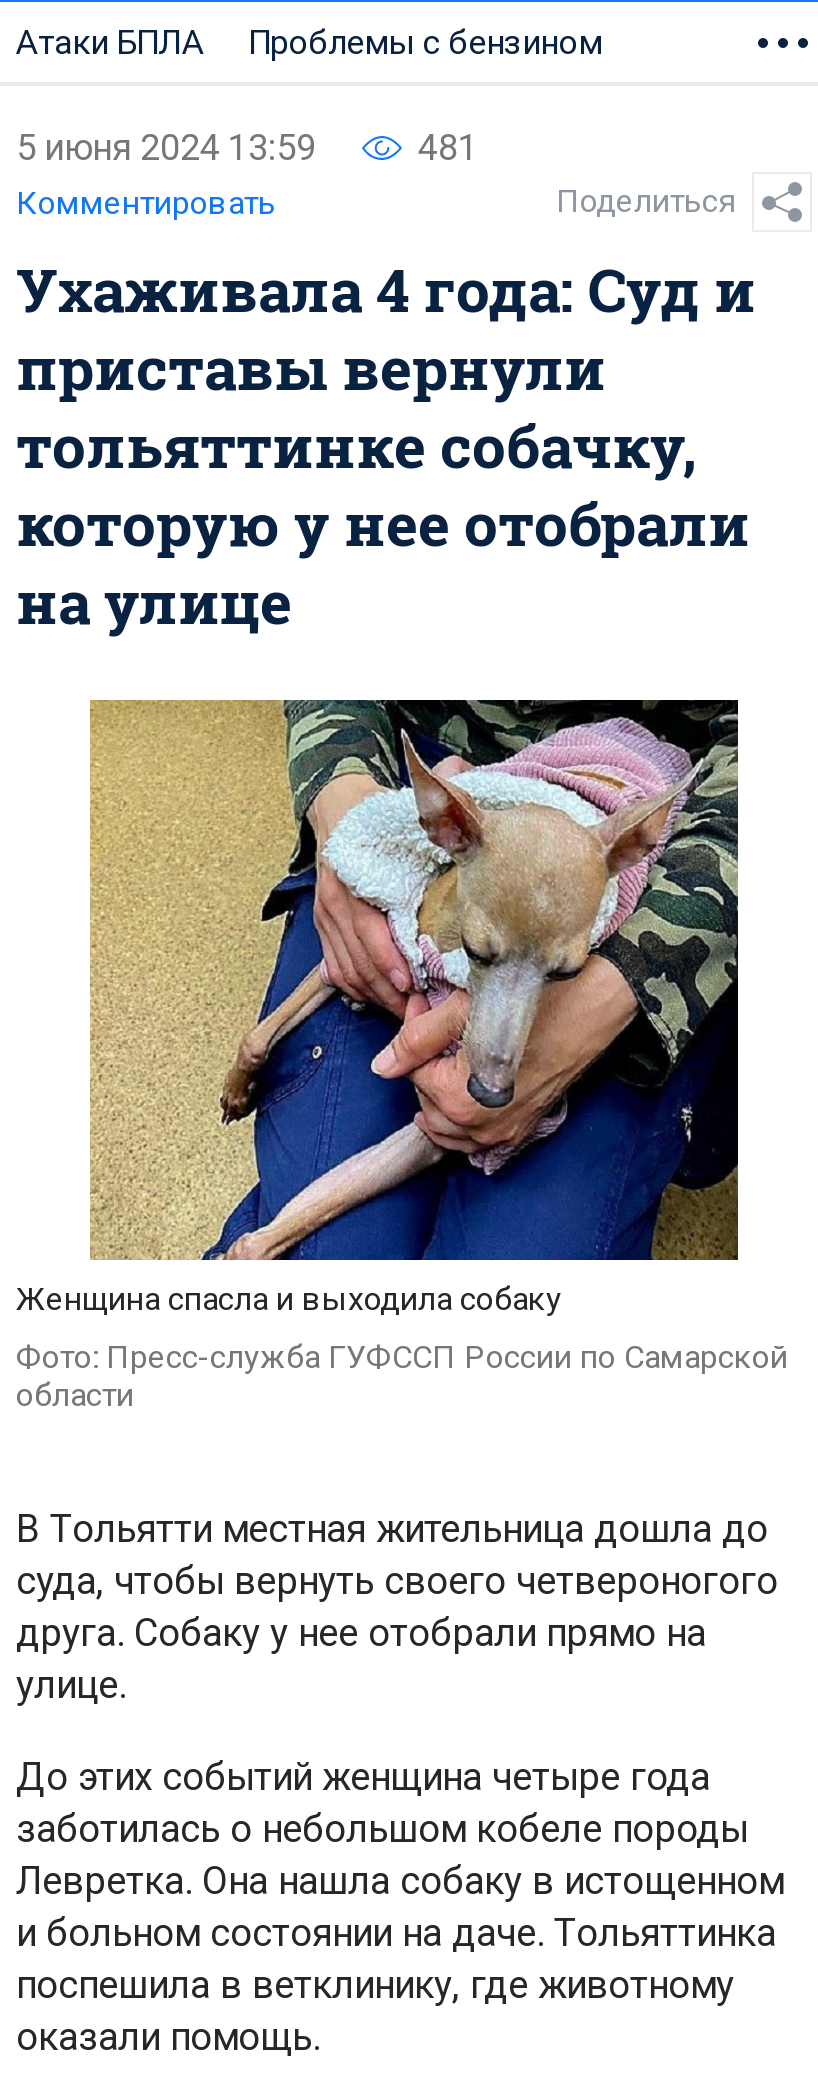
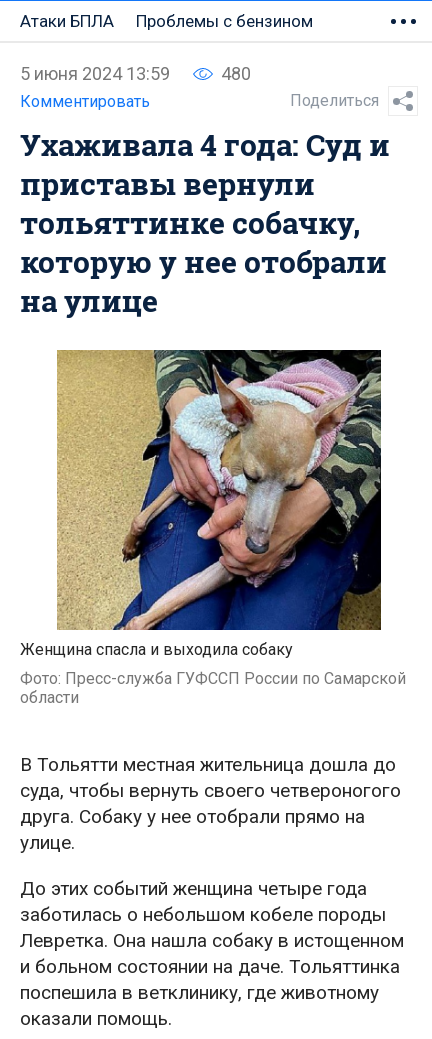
- 481
+ 480
